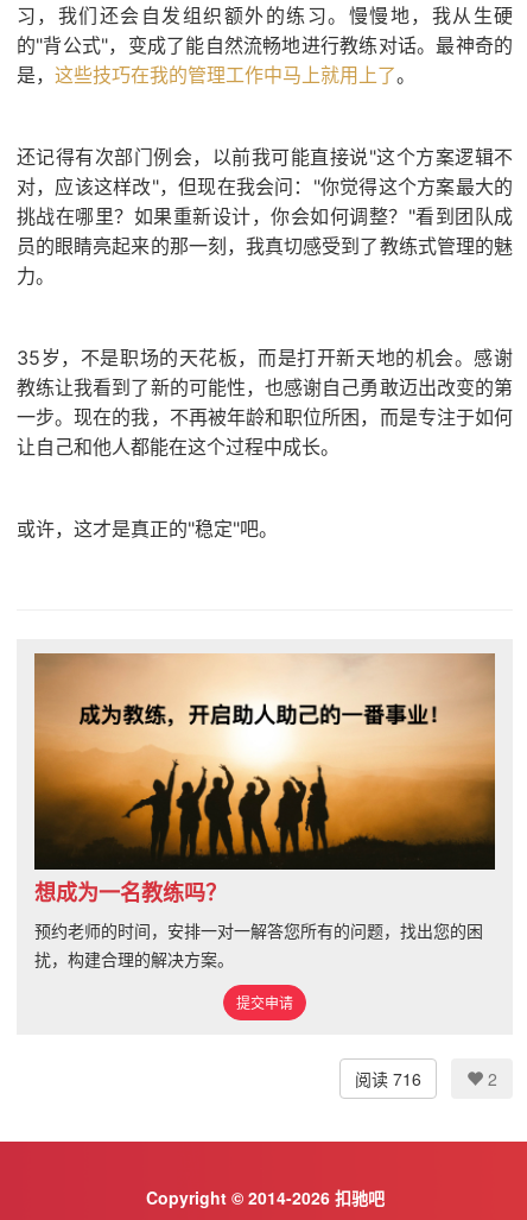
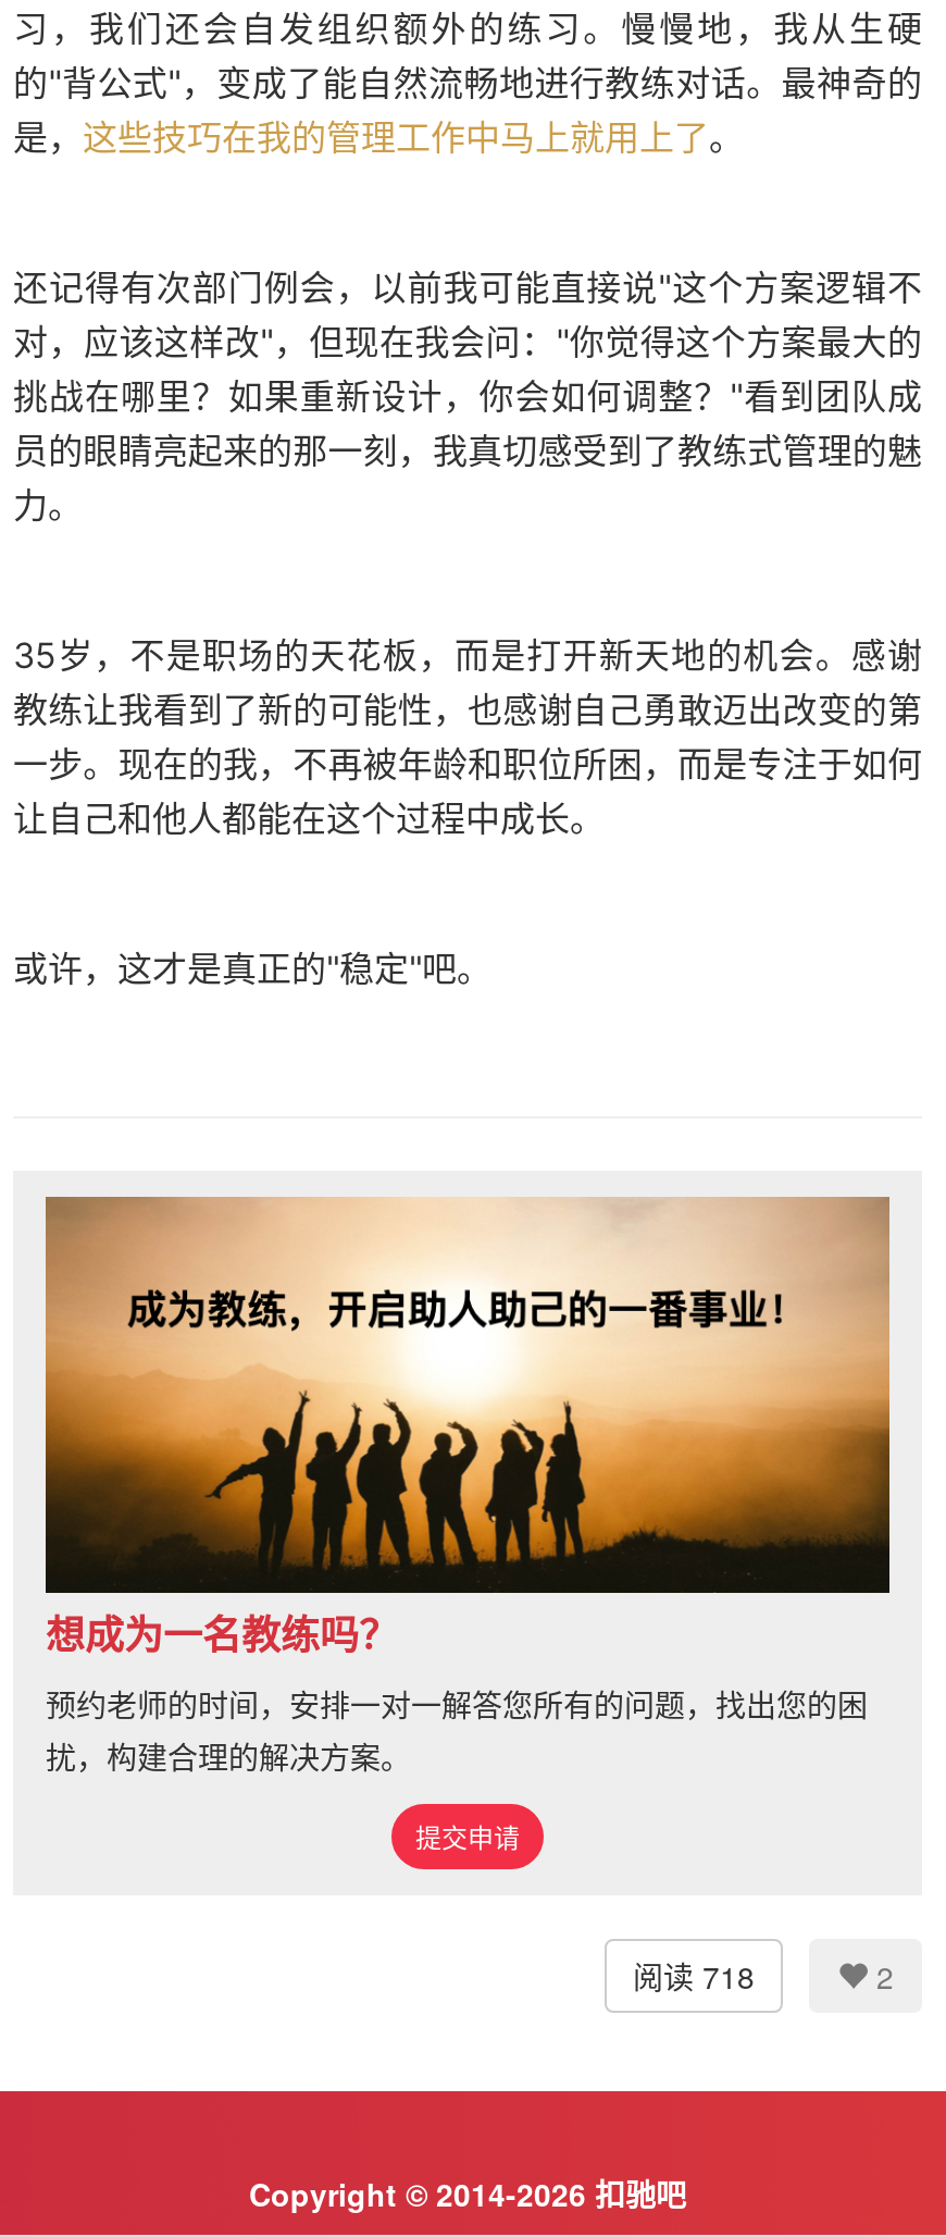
- 阅读 716
+ 阅读 718
